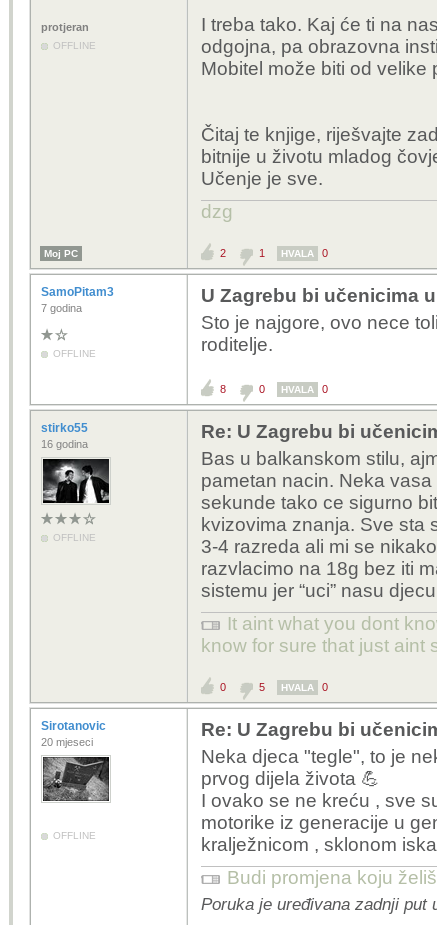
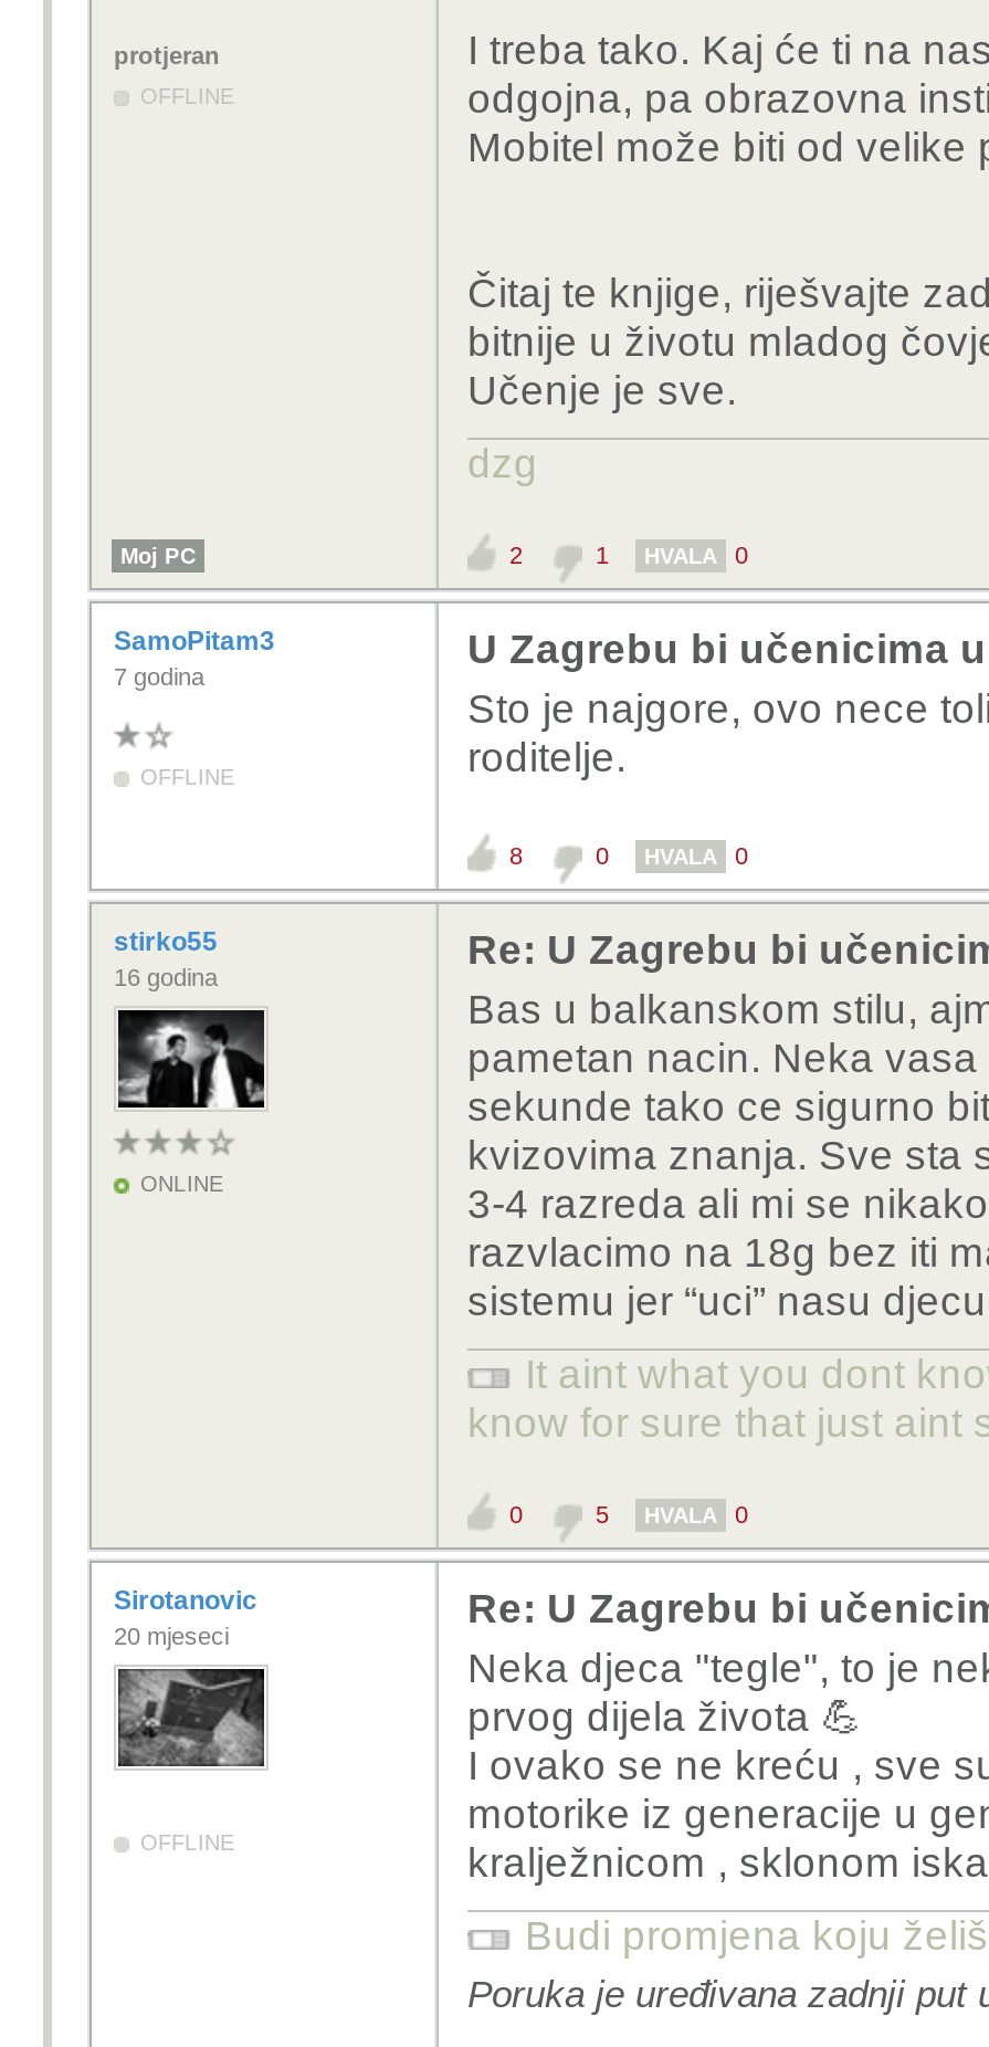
- OFFLINE
+ ONLINE
